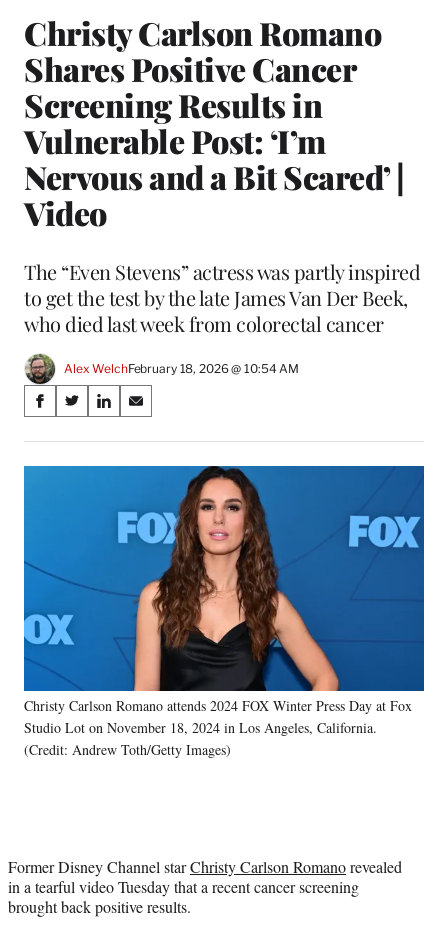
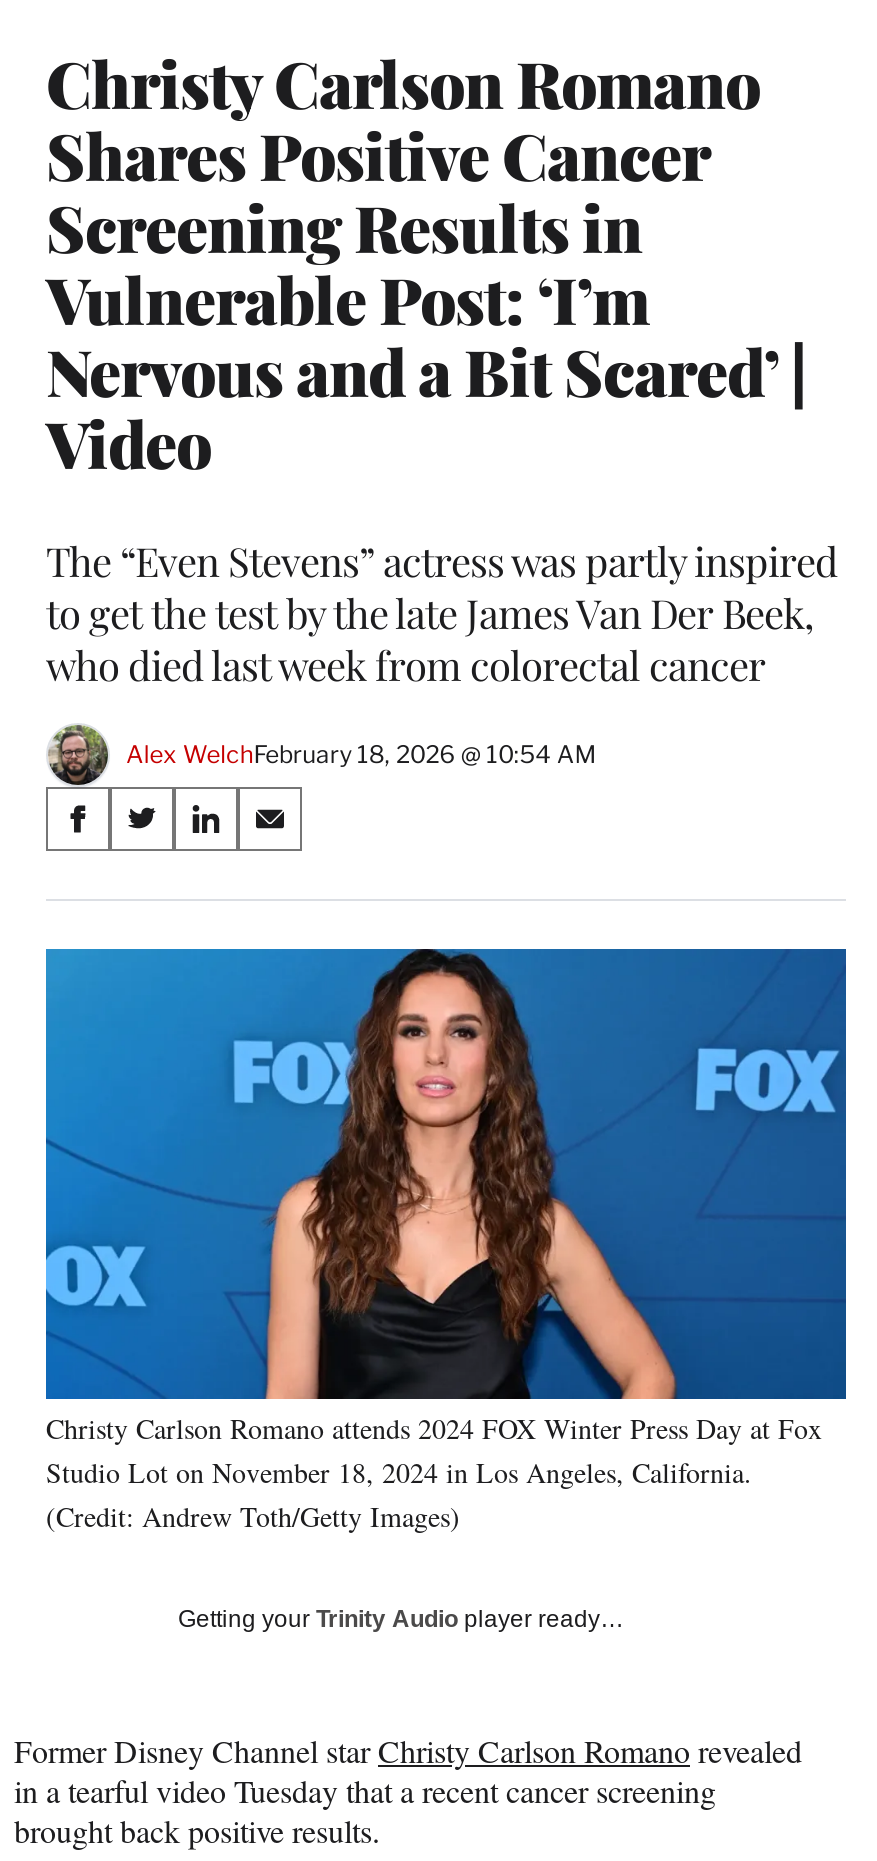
+ Getting your Trinity Audio player ready…
